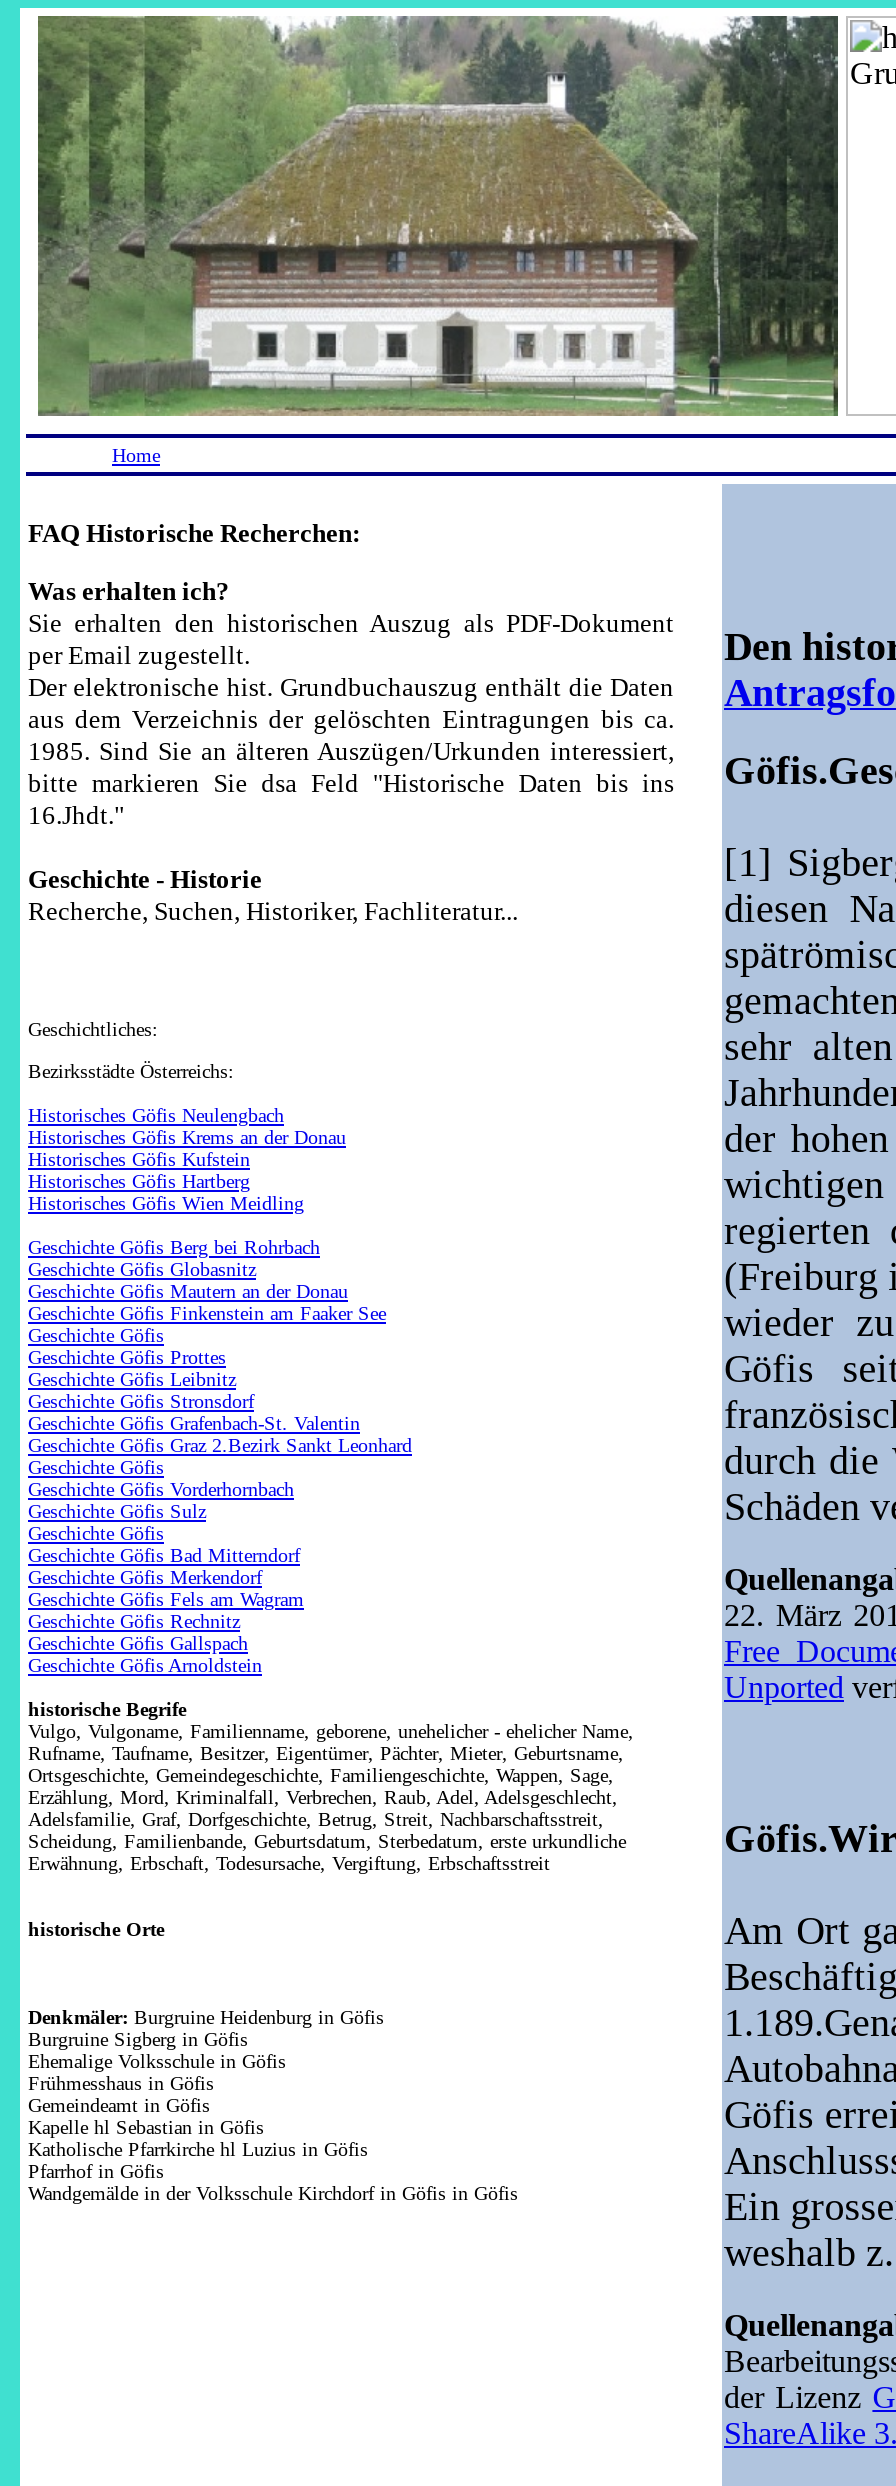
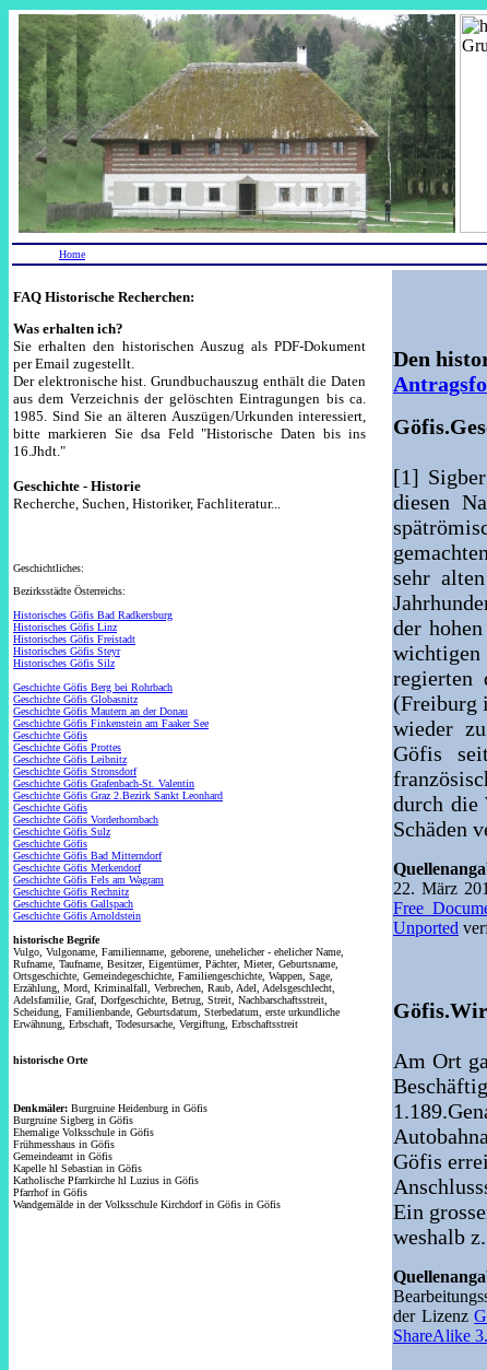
- Historisches Göfis Neulengbach
- Historisches Göfis Krems an der Donau
- Historisches Göfis Kufstein
- Historisches Göfis Hartberg
- Historisches Göfis Wien Meidling
+ Historisches Göfis Bad Radkersburg
+ Historisches Göfis Linz
+ Historisches Göfis Freistadt
+ Historisches Göfis Steyr
+ Historisches Göfis Silz
